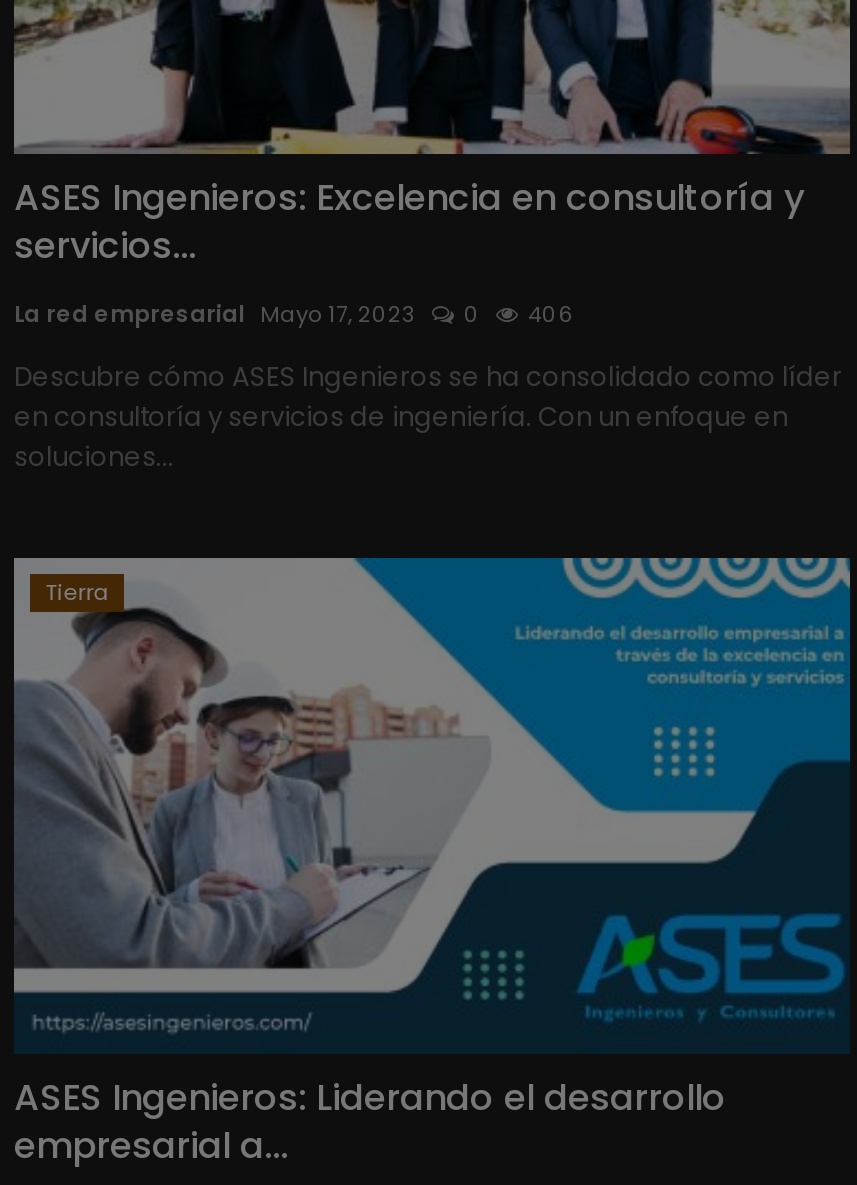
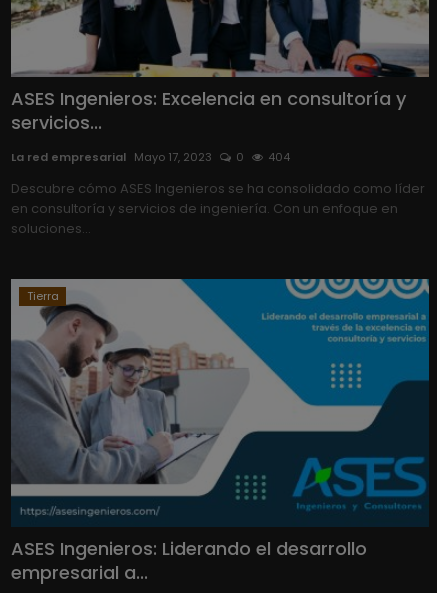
- La red empresarial Mayo 17, 2023 0 406
+ La red empresarial Mayo 17, 2023 0 404
